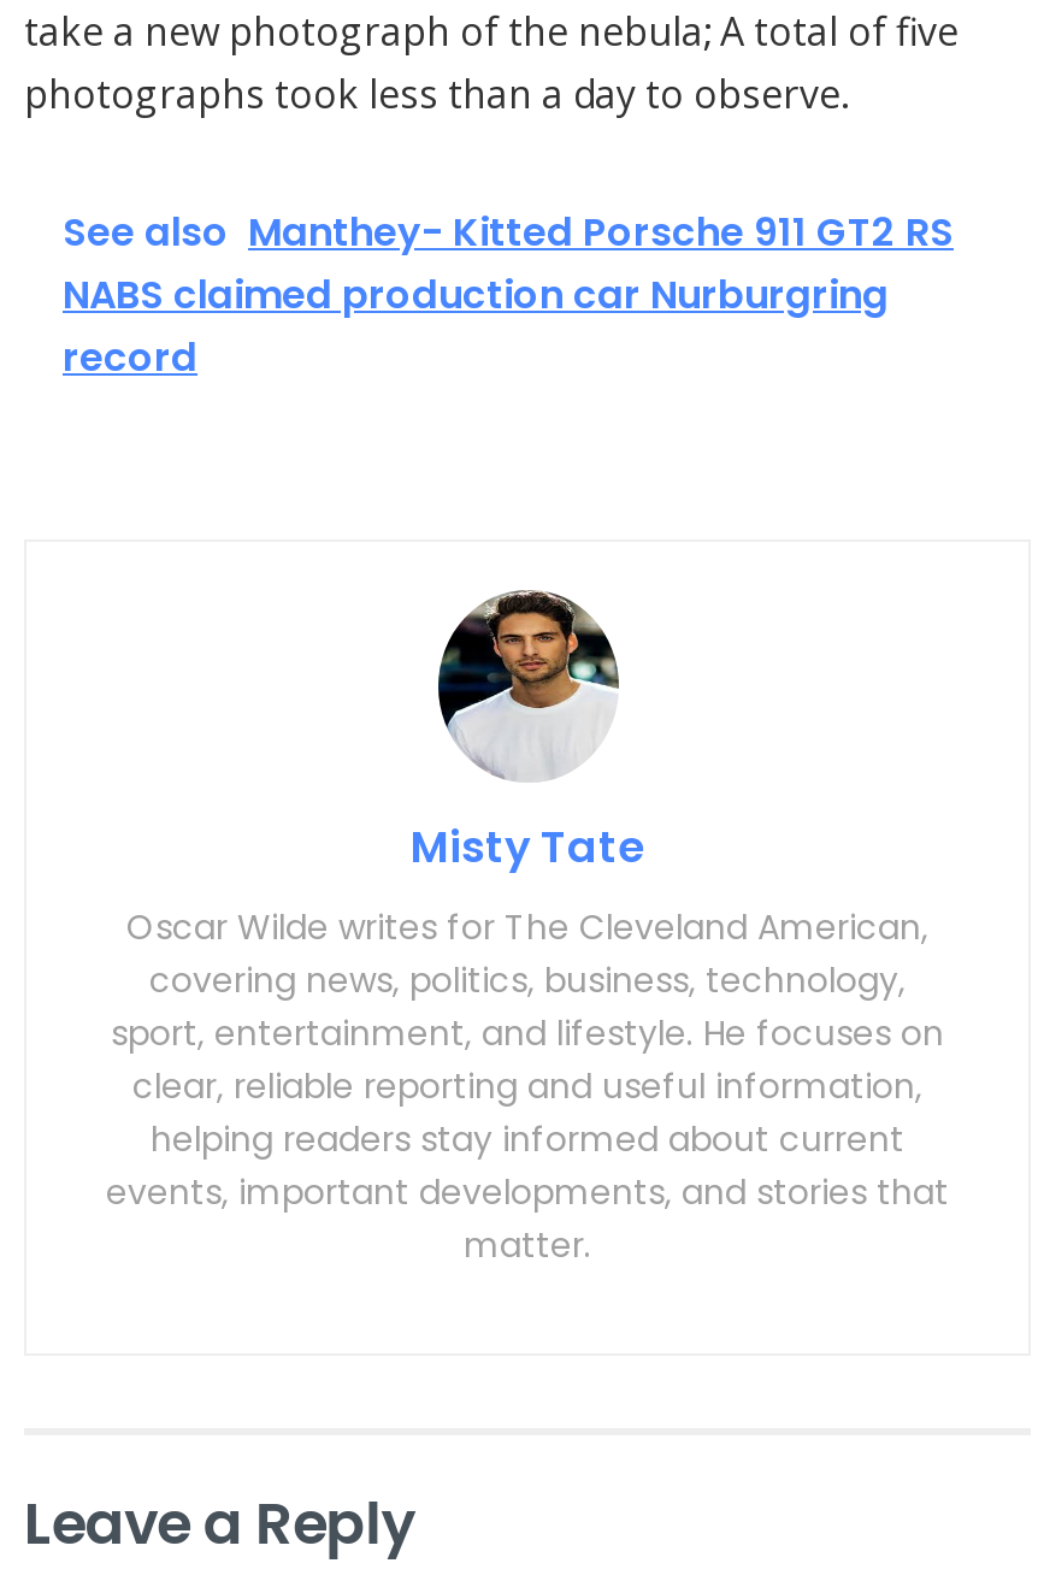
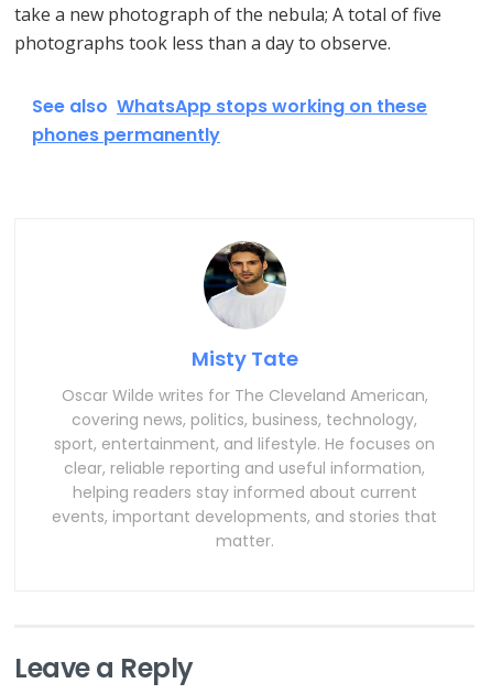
- See also Manthey- Kitted Porsche 911 GT2 RS
- NABS claimed production car Nurburgring
- record
+ See also WhatsApp stops working on these
+ phones permanently
